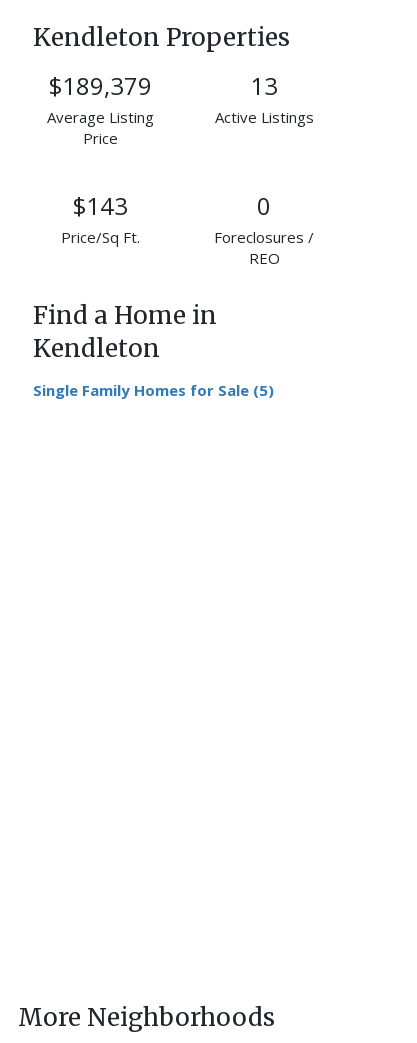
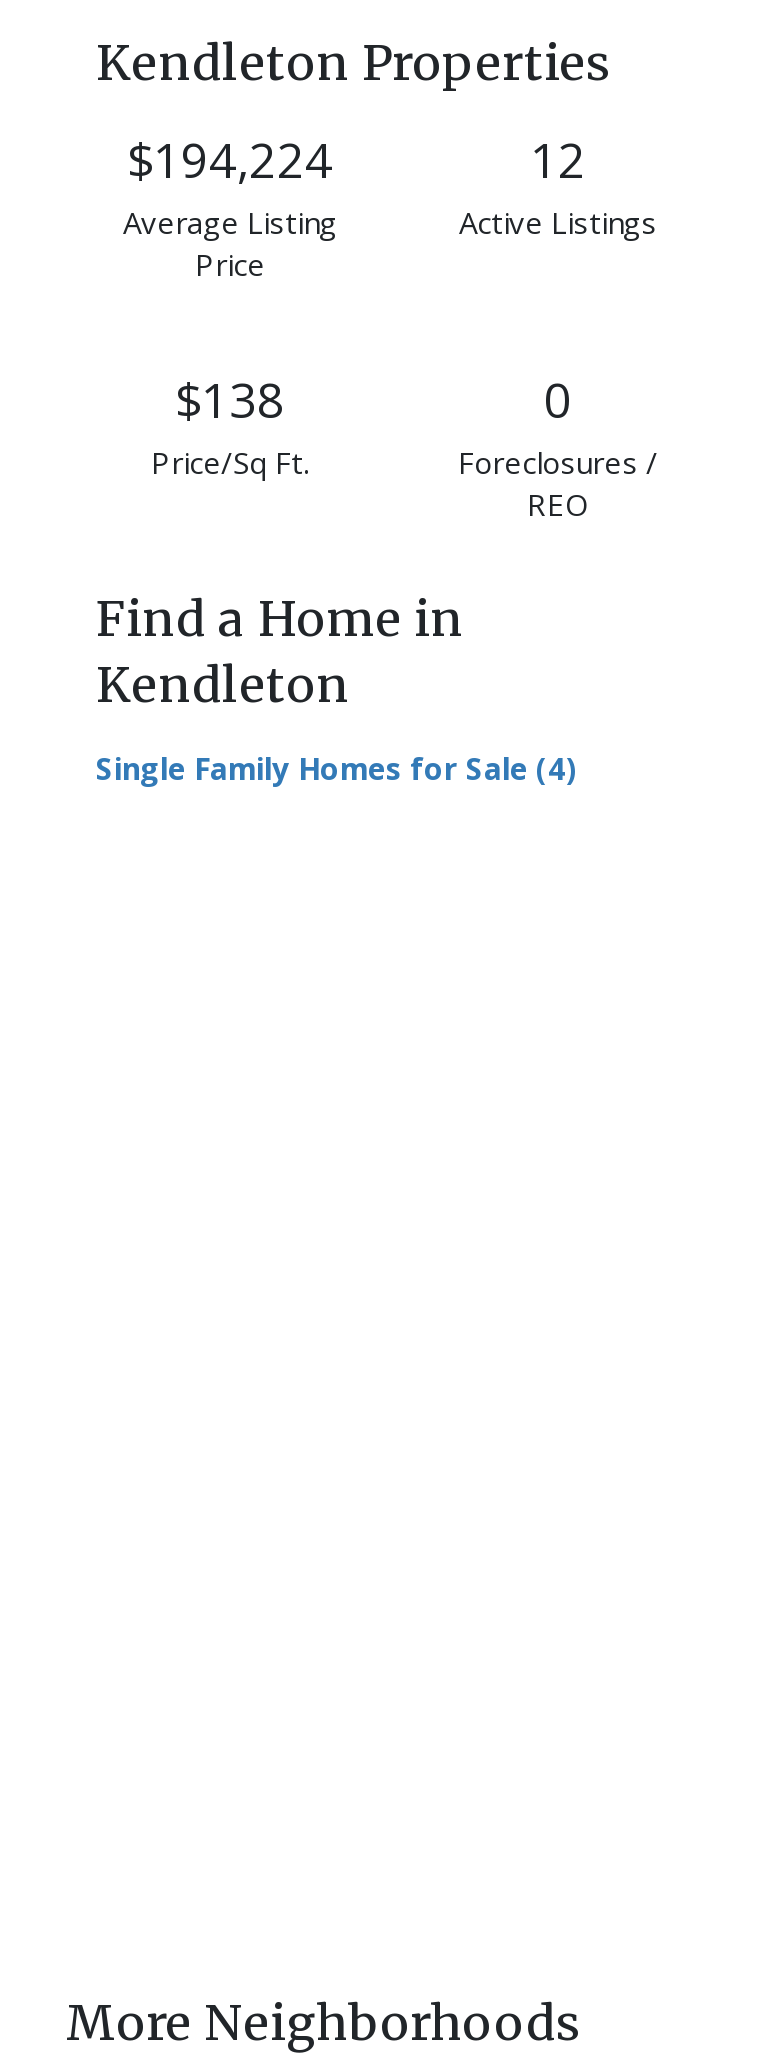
- $189,379
+ $194,224

- 13
+ 12

- $143
+ $138

- Single Family Homes for Sale (5)
+ Single Family Homes for Sale (4)
